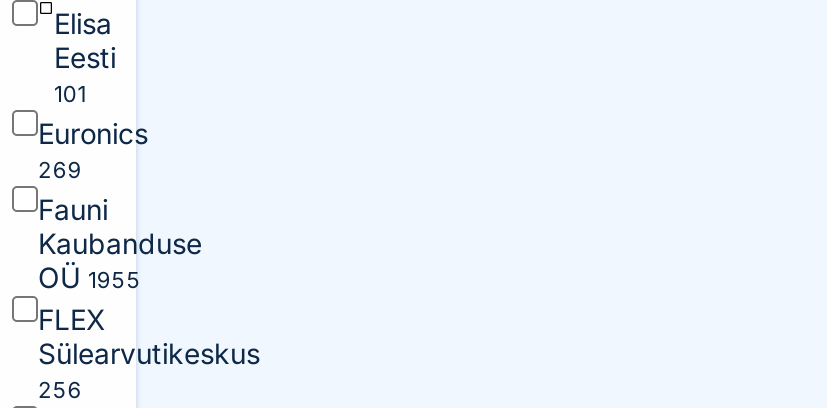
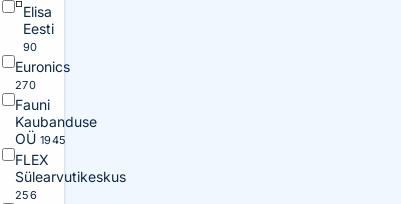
- 101
+ 90

- 269
+ 270

- OÜ 1955
+ OÜ 1945
